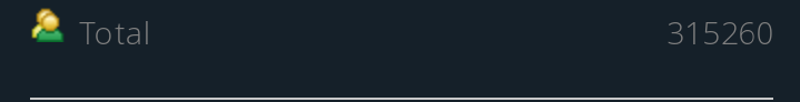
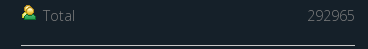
- 315260
+ 292965
